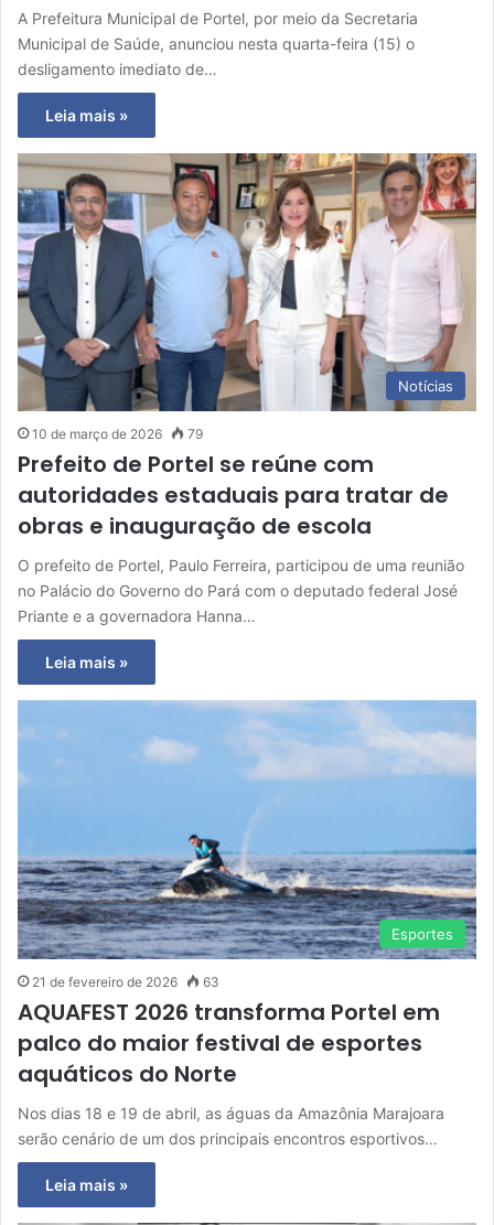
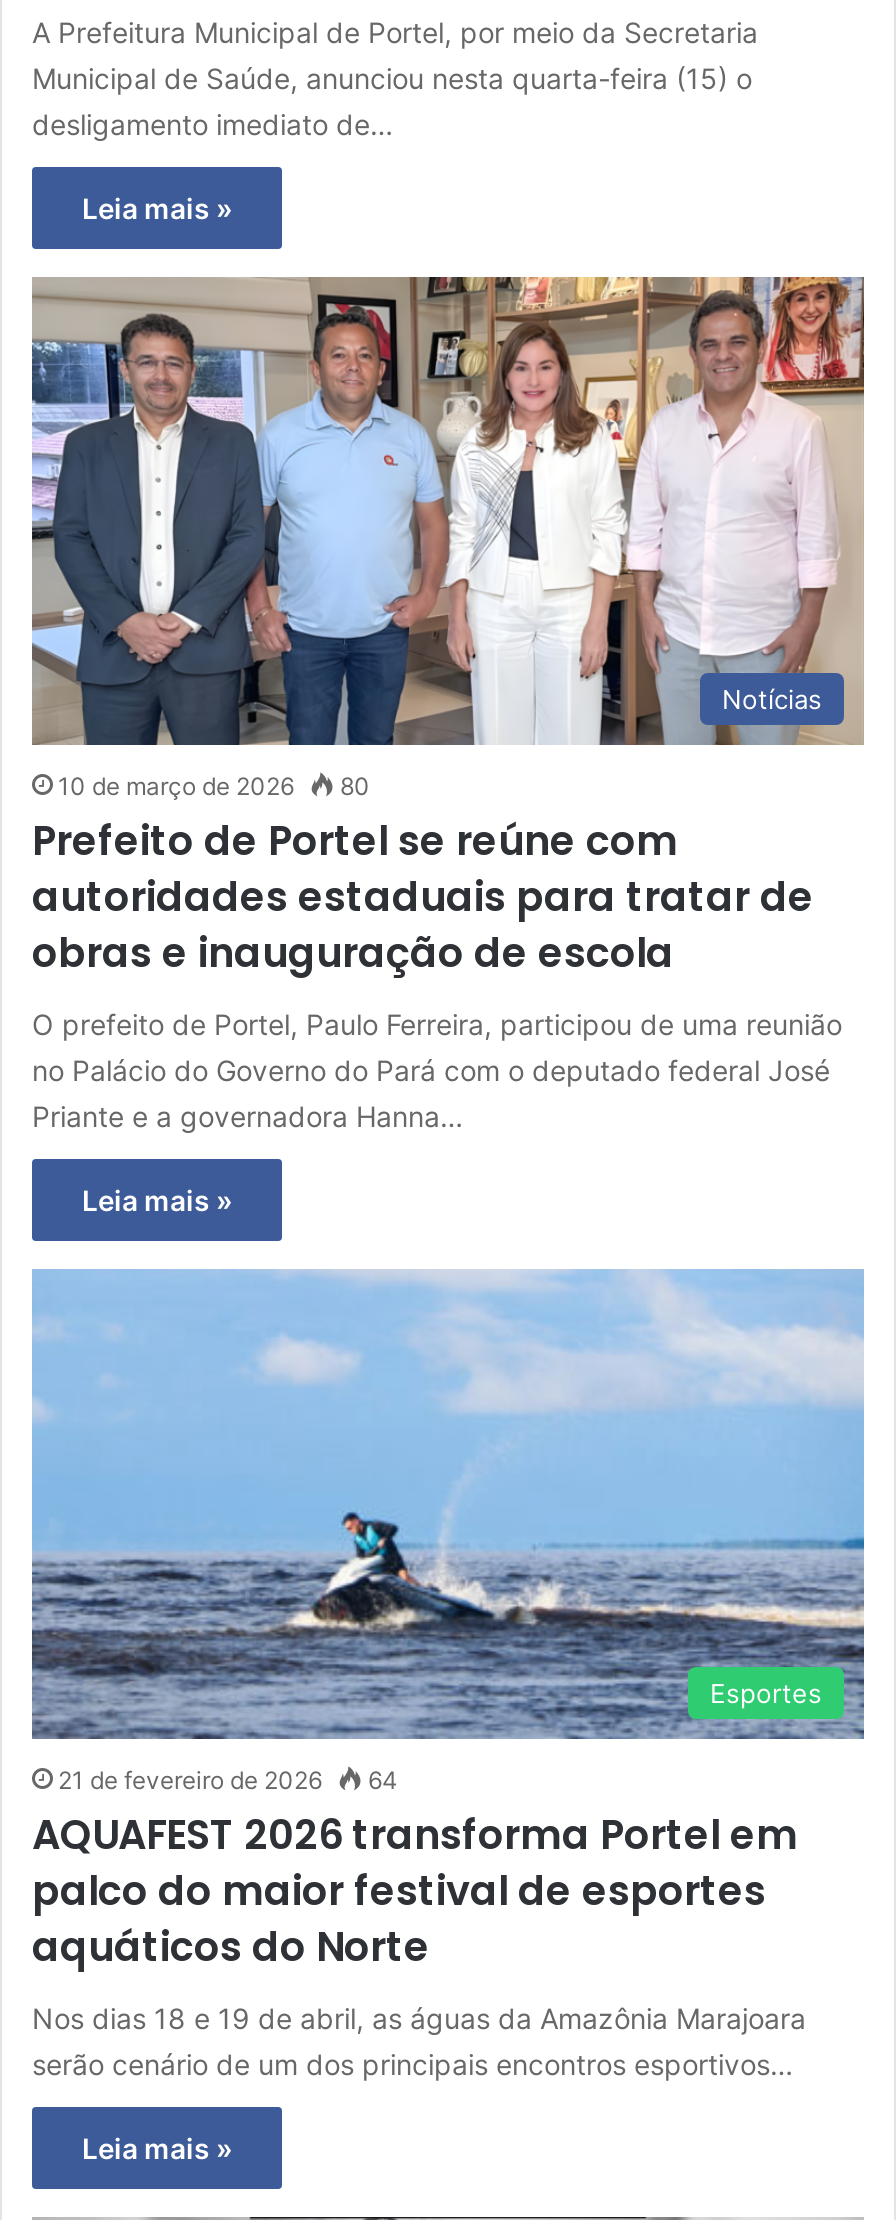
- 10 de março de 2026 79
+ 10 de março de 2026 80

- 21 de fevereiro de 2026 63
+ 21 de fevereiro de 2026 64
